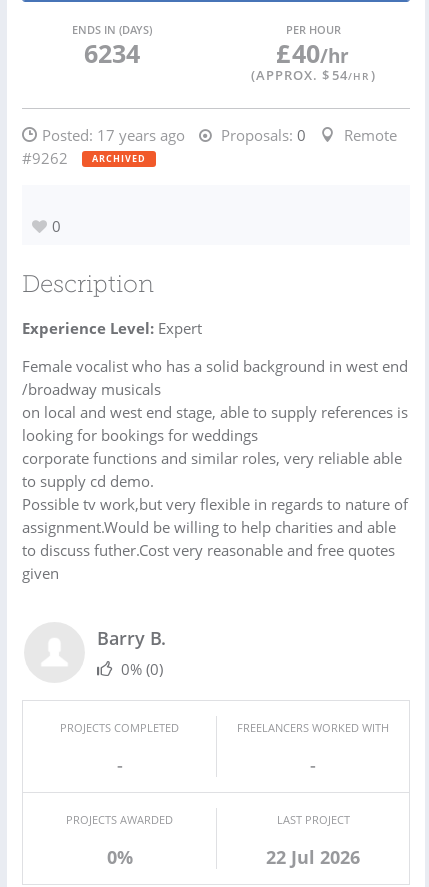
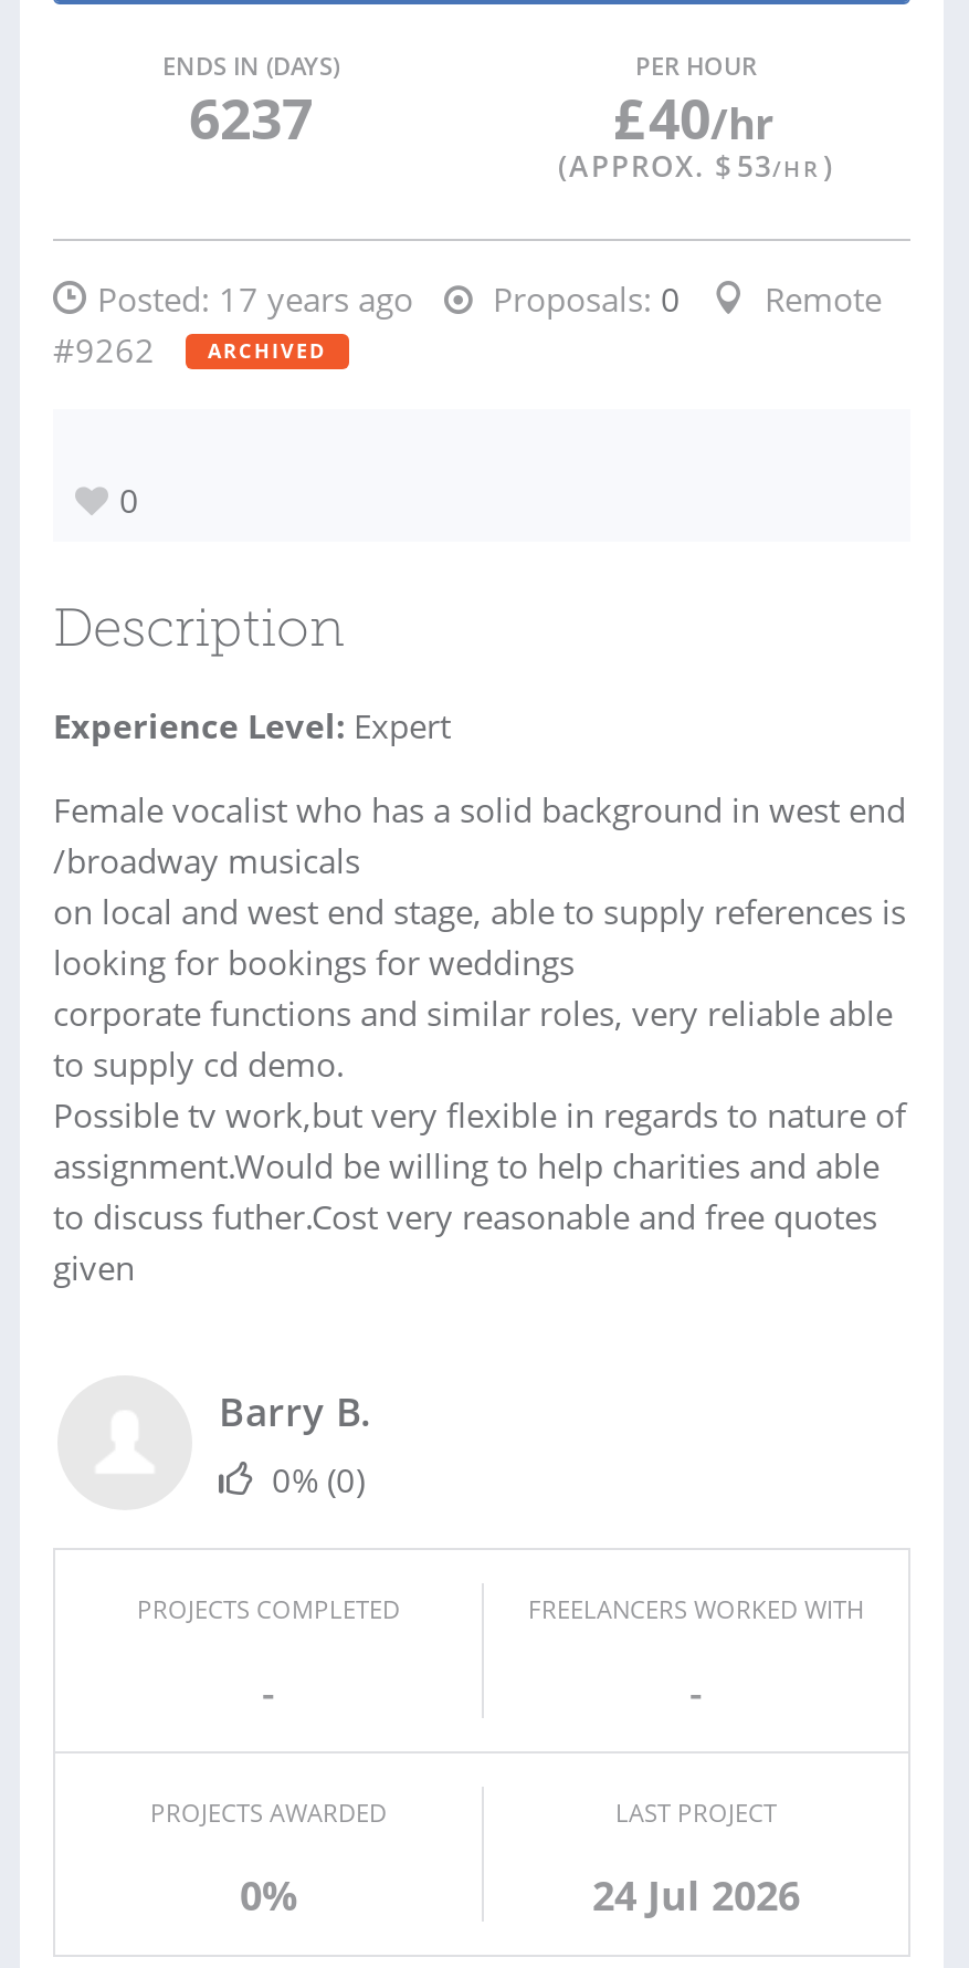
- 6234
+ 6237

- (APPROX. $ 54/HR )
+ (APPROX. $ 53/HR )

- 22 Jul 2026
+ 24 Jul 2026
